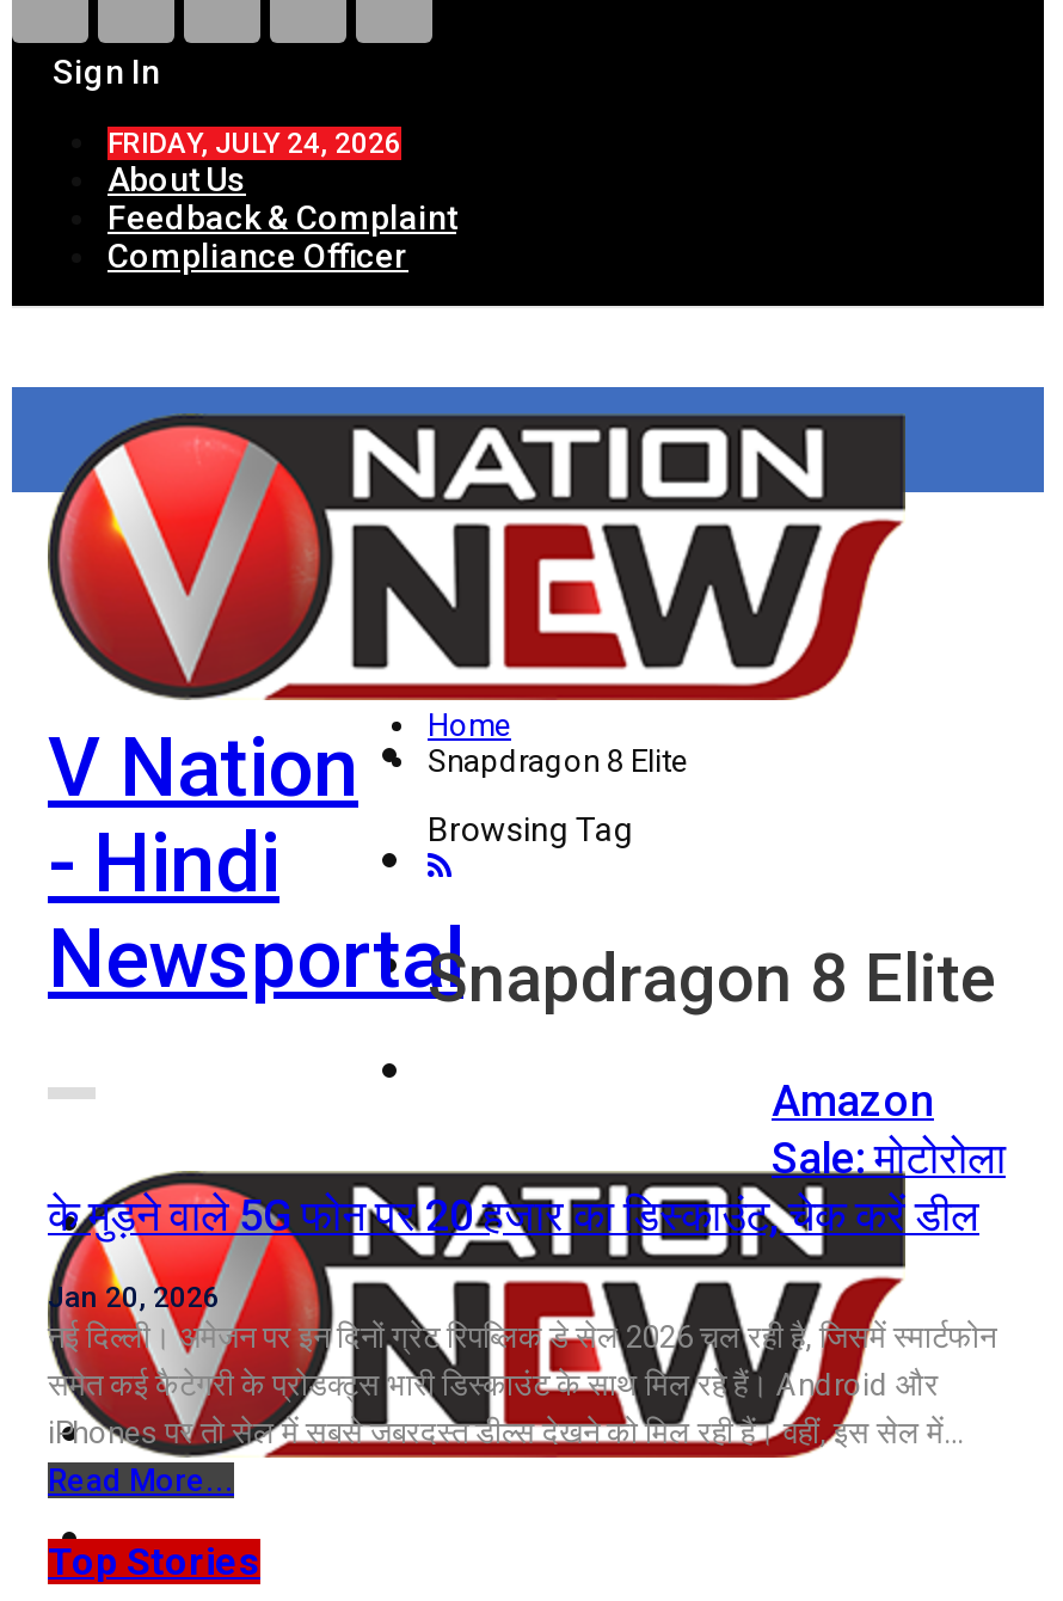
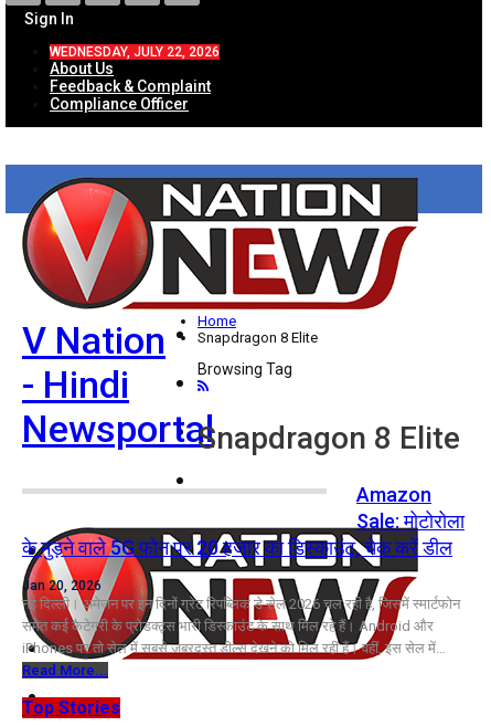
- FRIDAY, JULY 24, 2026
+ WEDNESDAY, JULY 22, 2026
